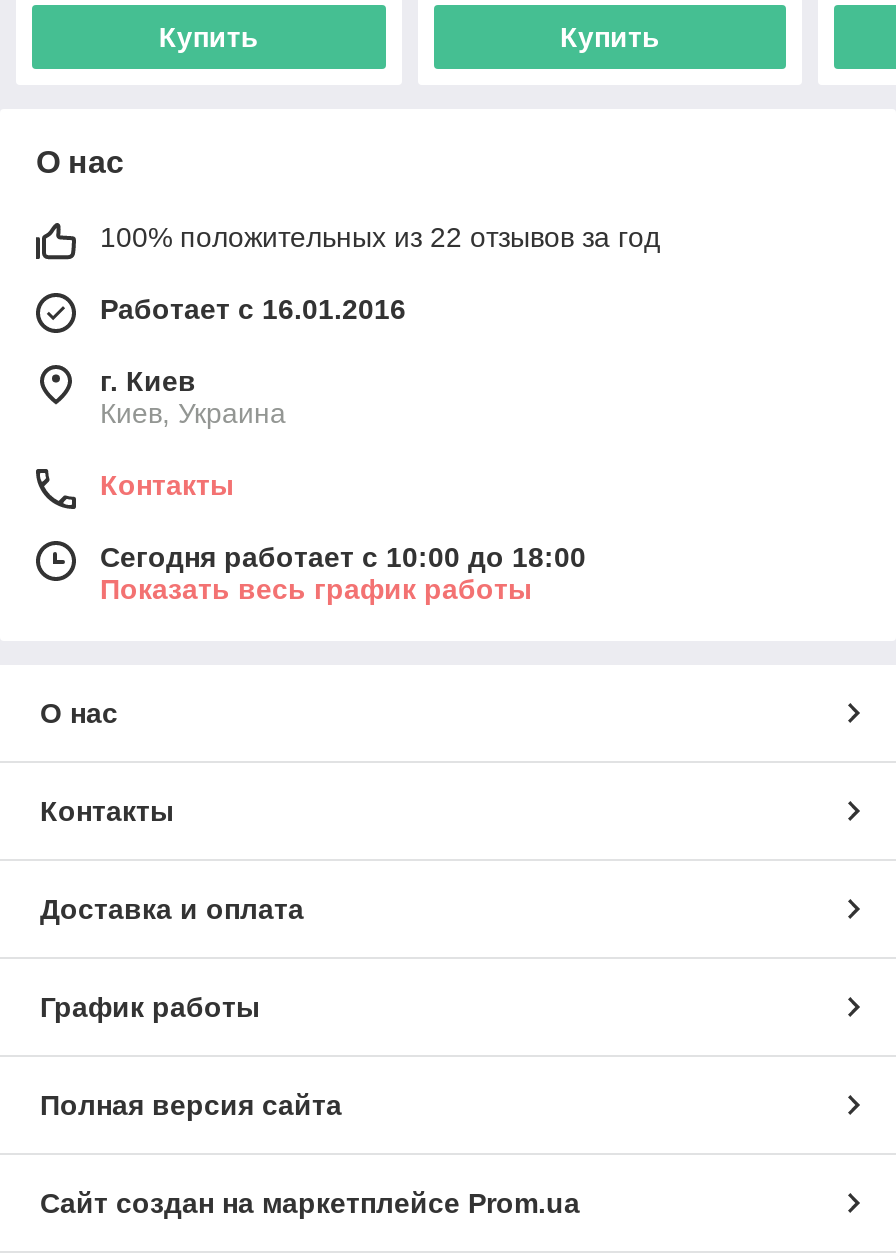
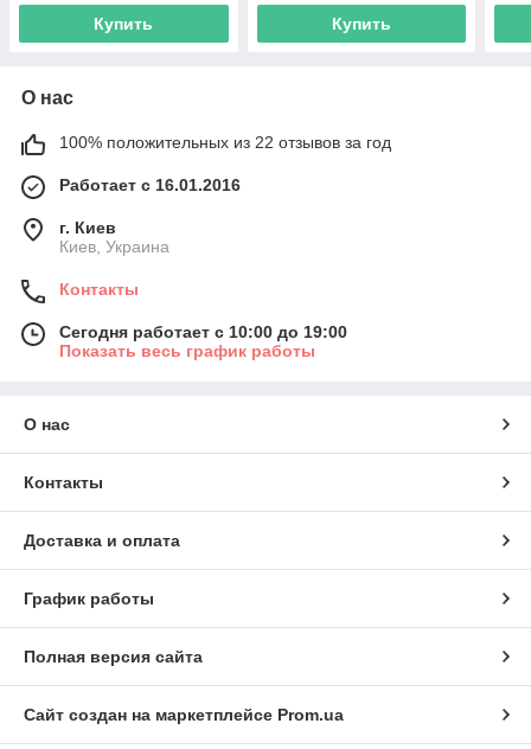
- Сегодня работает с 10:00 до 18:00
+ Сегодня работает с 10:00 до 19:00
